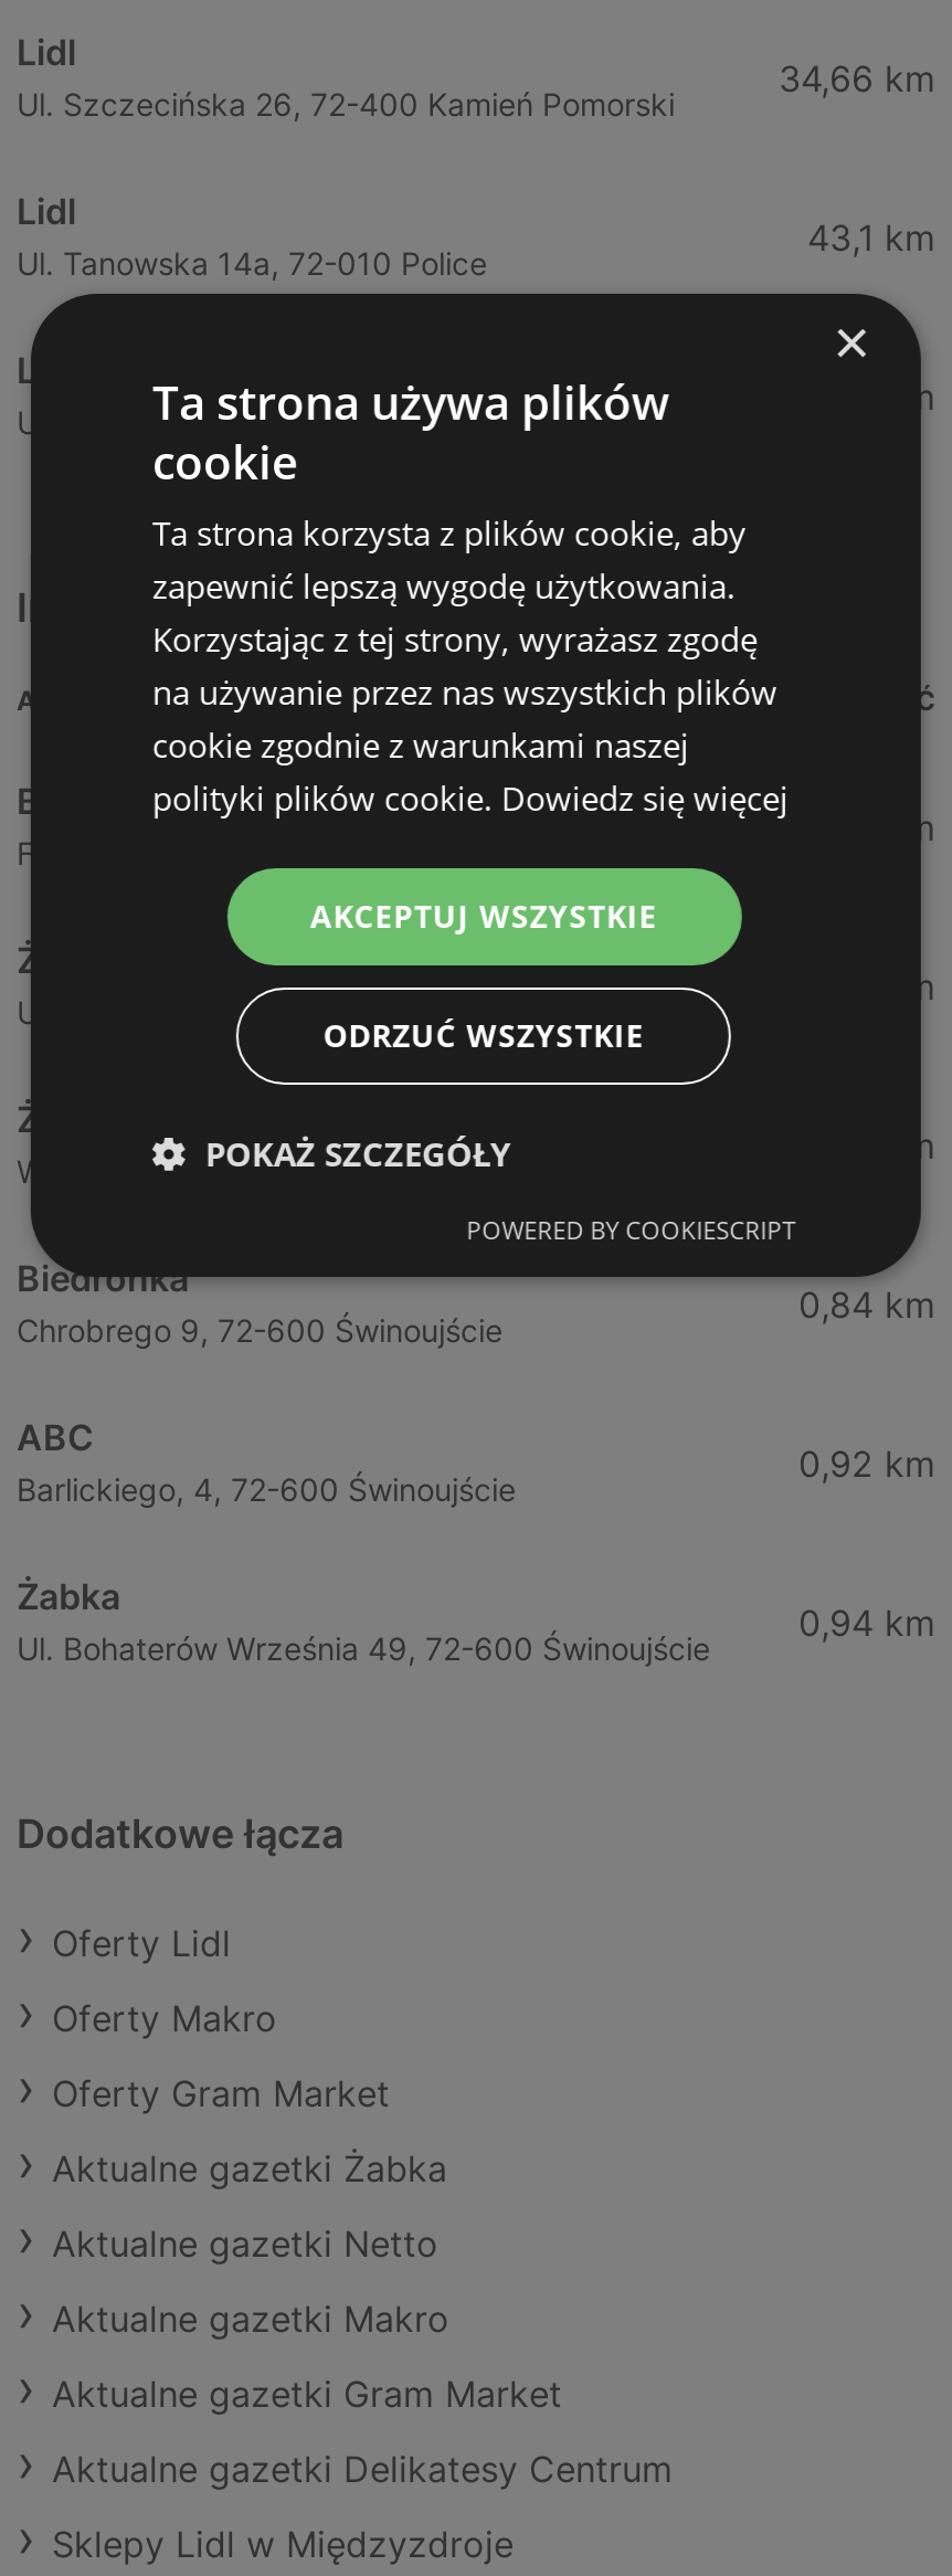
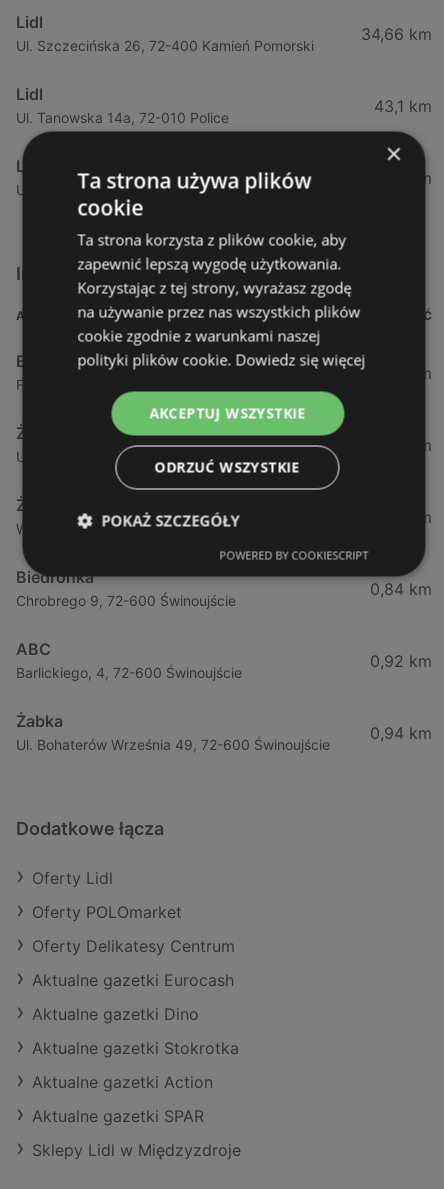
- Oferty Makro
+ Oferty POLOmarket

- Oferty Gram Market
+ Oferty Delikatesy Centrum

- Aktualne gazetki Żabka
+ Aktualne gazetki Eurocash

- Aktualne gazetki Netto
+ Aktualne gazetki Dino

- Aktualne gazetki Makro
+ Aktualne gazetki Stokrotka

- Aktualne gazetki Gram Market
+ Aktualne gazetki Action

- Aktualne gazetki Delikatesy Centrum
+ Aktualne gazetki SPAR
